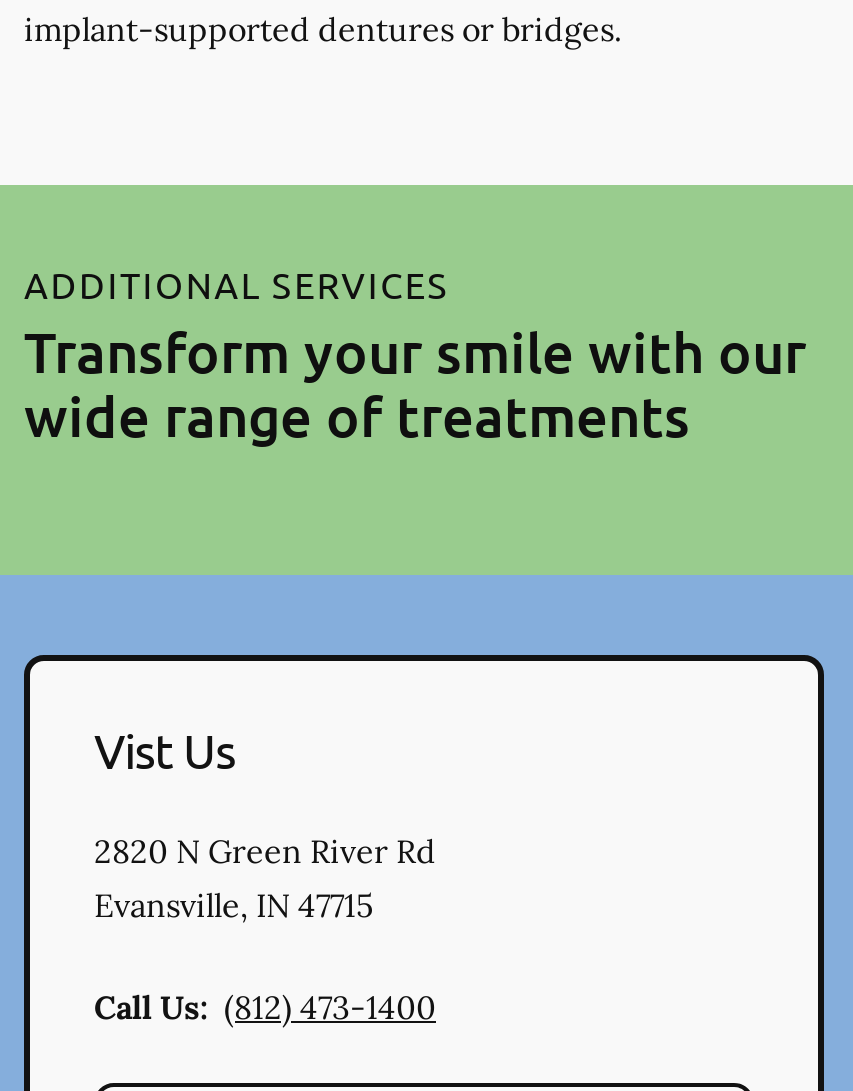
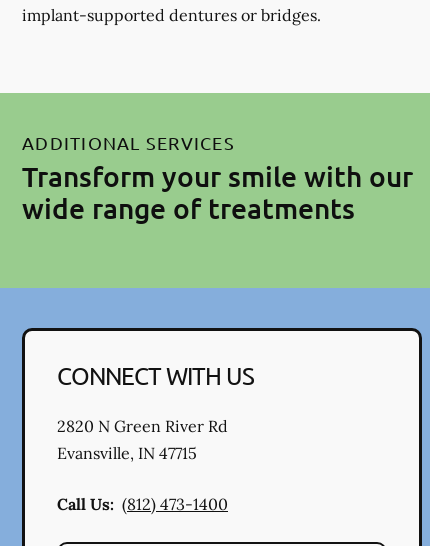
- Vist Us
+ CONNECT WITH US
